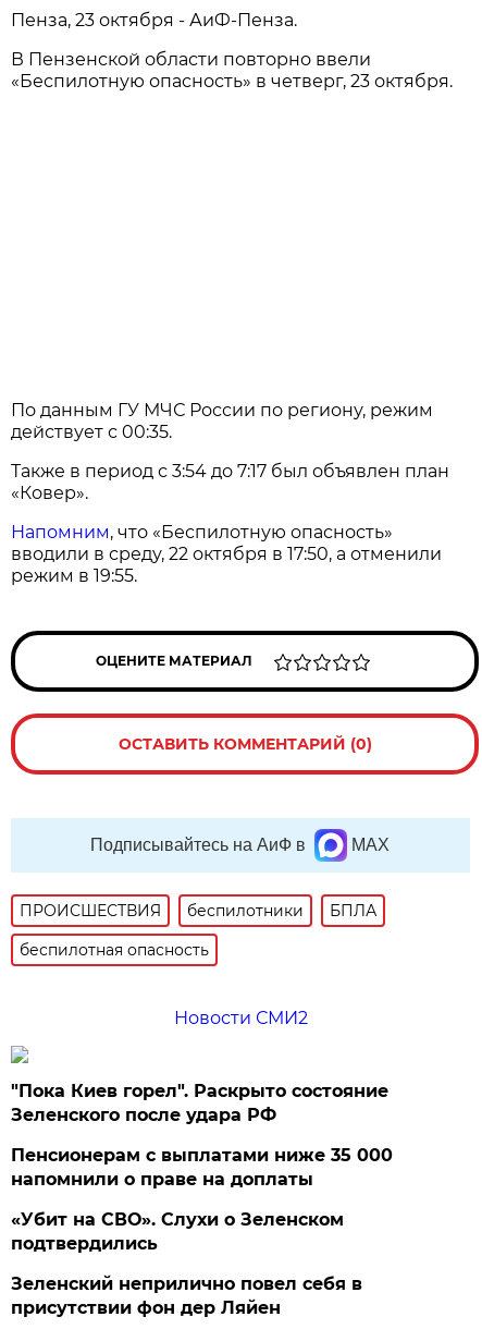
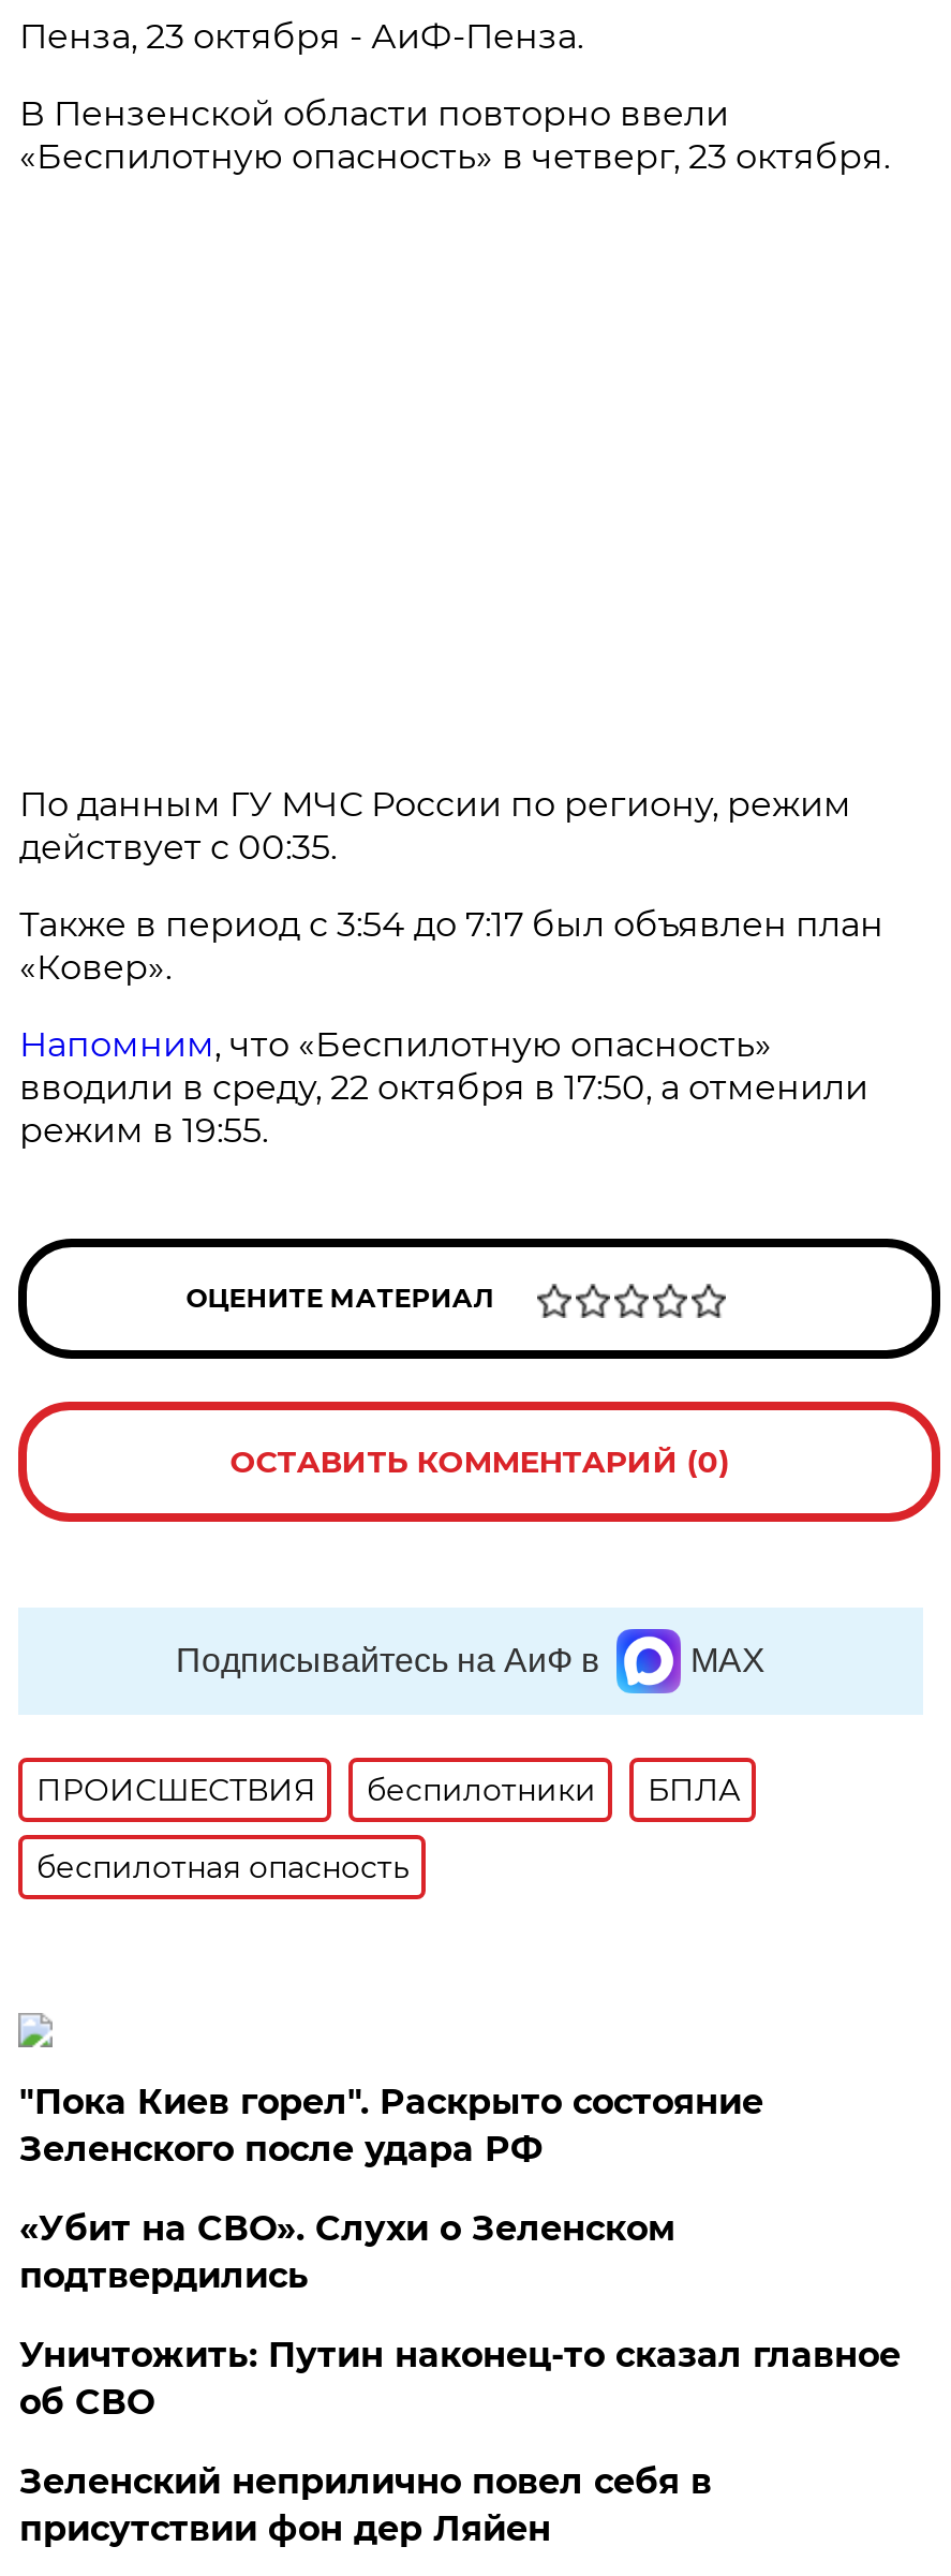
- Новости СМИ2

- Пенсионерам с выплатами ниже 35 000
- напомнили о праве на доплаты

moved up: «Убит на СВО». Слухи о Зеленском | подтвердились

+ Уничтожить: Путин наконец-то сказал главное
+ об СВО
